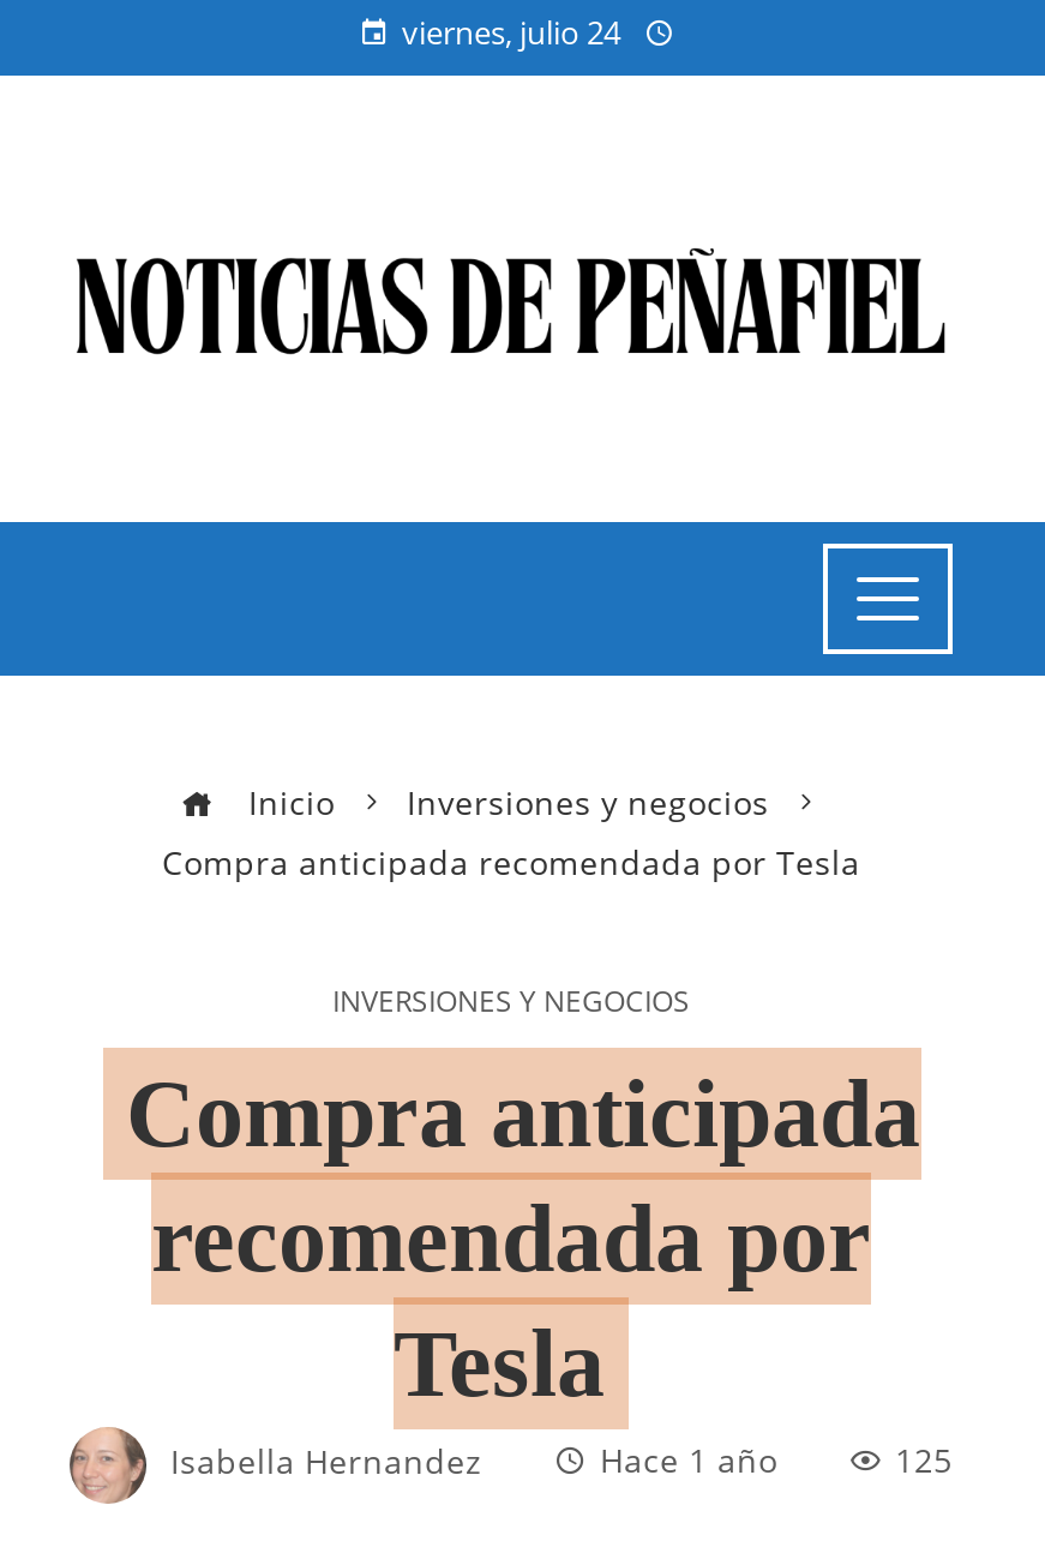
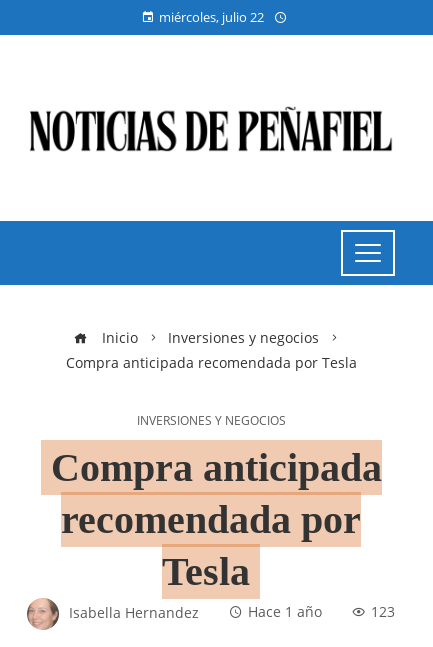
- viernes, julio 24
+ miércoles, julio 22

- 125
+ 123
